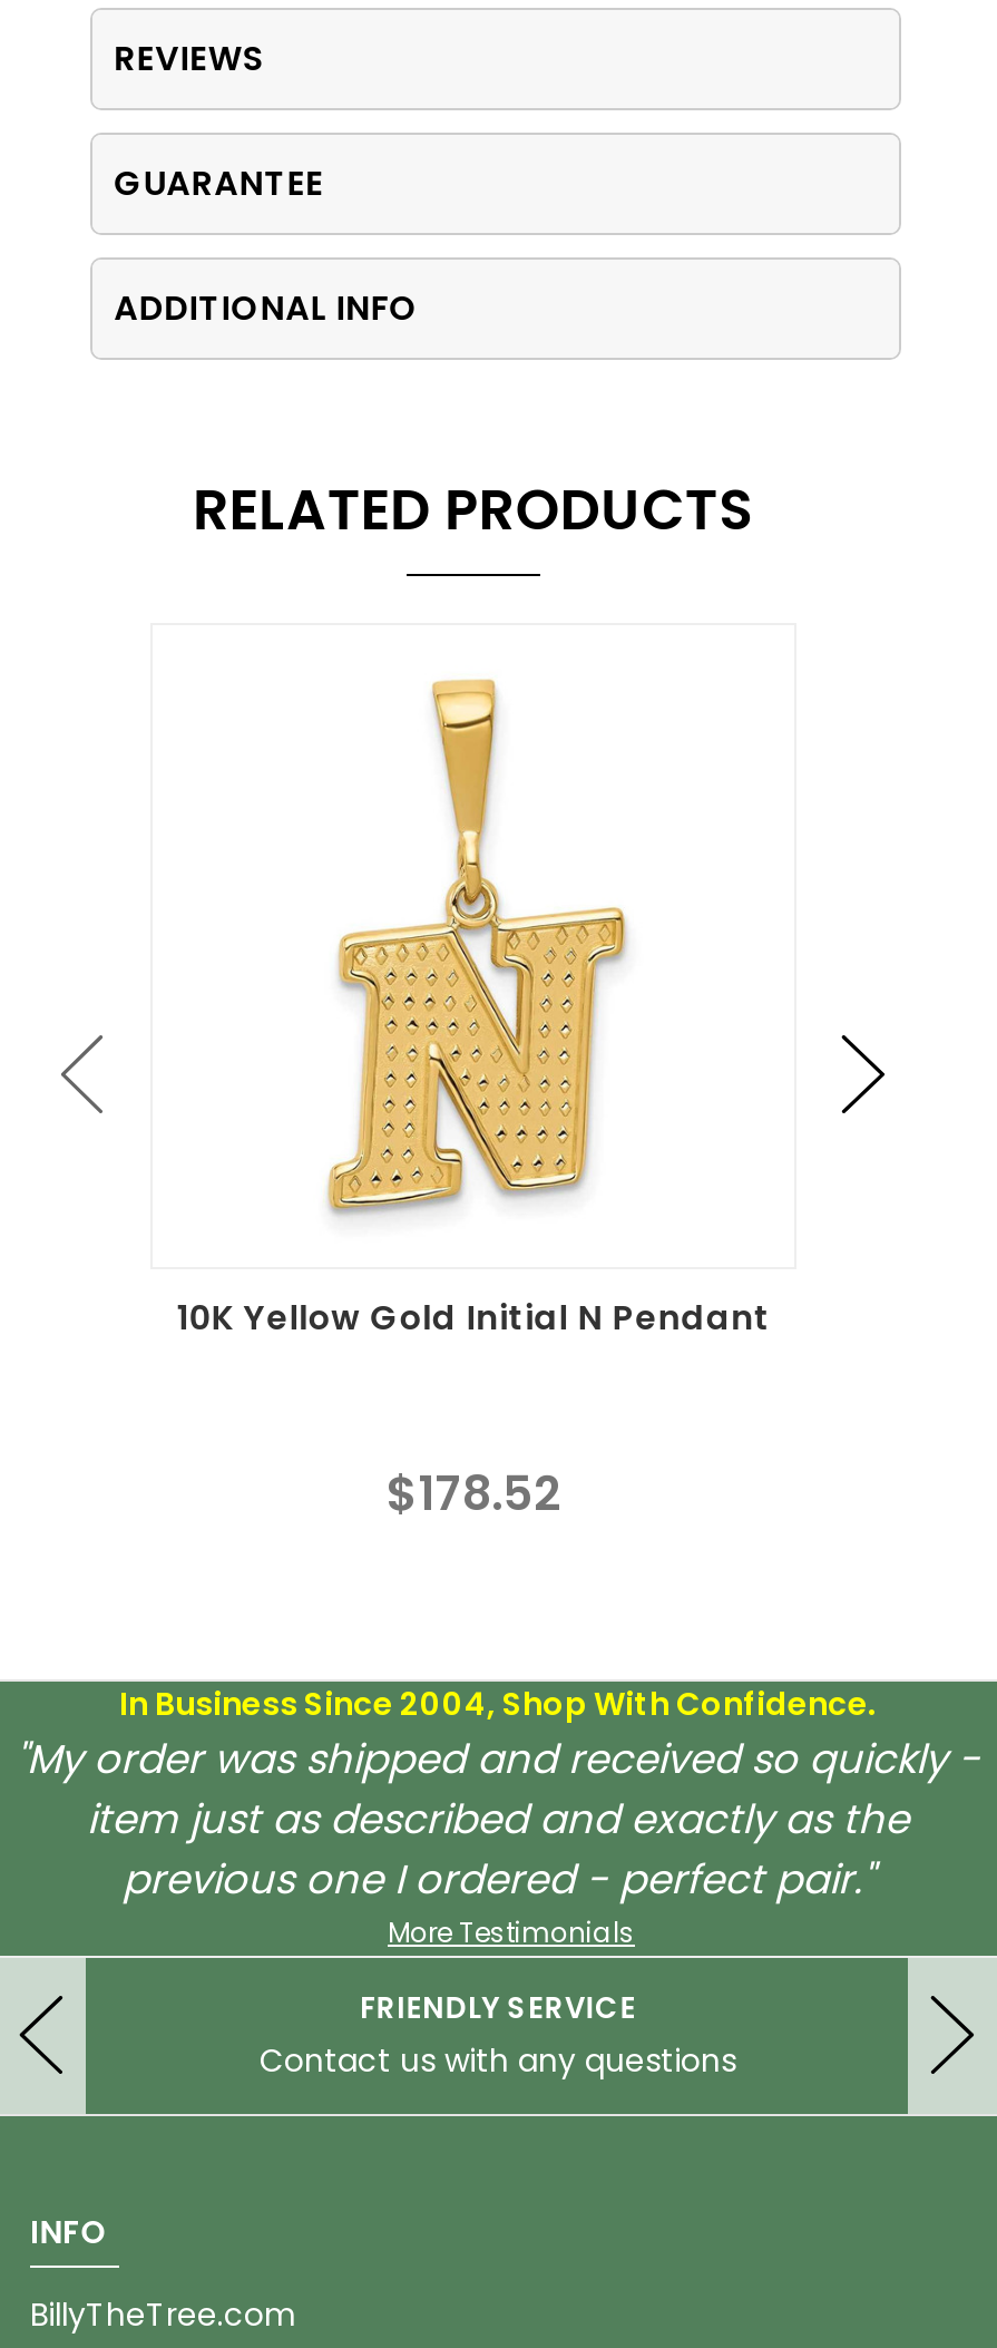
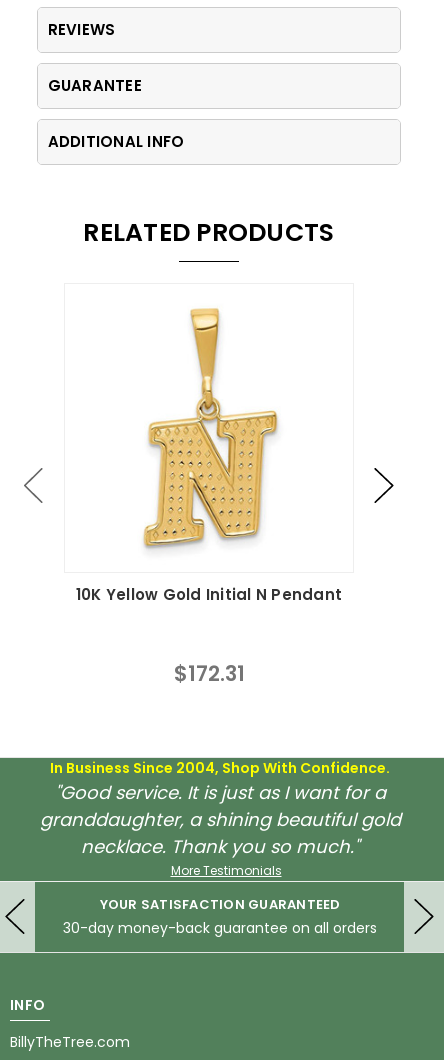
- $178.52
+ $172.31

- "My order was shipped and received so quickly -
- item just as described and exactly as the
- previous one I ordered - perfect pair."
+ "Good service. It is just as I want for a
+ granddaughter, a shining beautiful gold
+ necklace. Thank you so much."

- FRIENDLY SERVICE
- Contact us with any questions
+ YOUR SATISFACTION GUARANTEED
+ 30-day money-back guarantee on all orders
